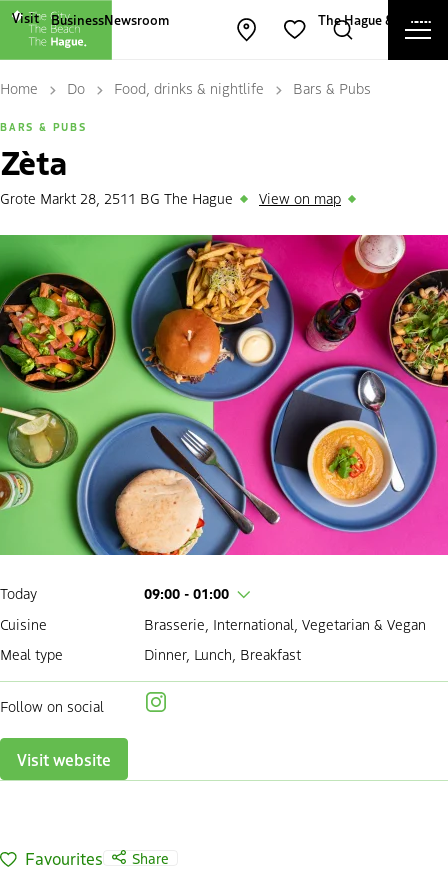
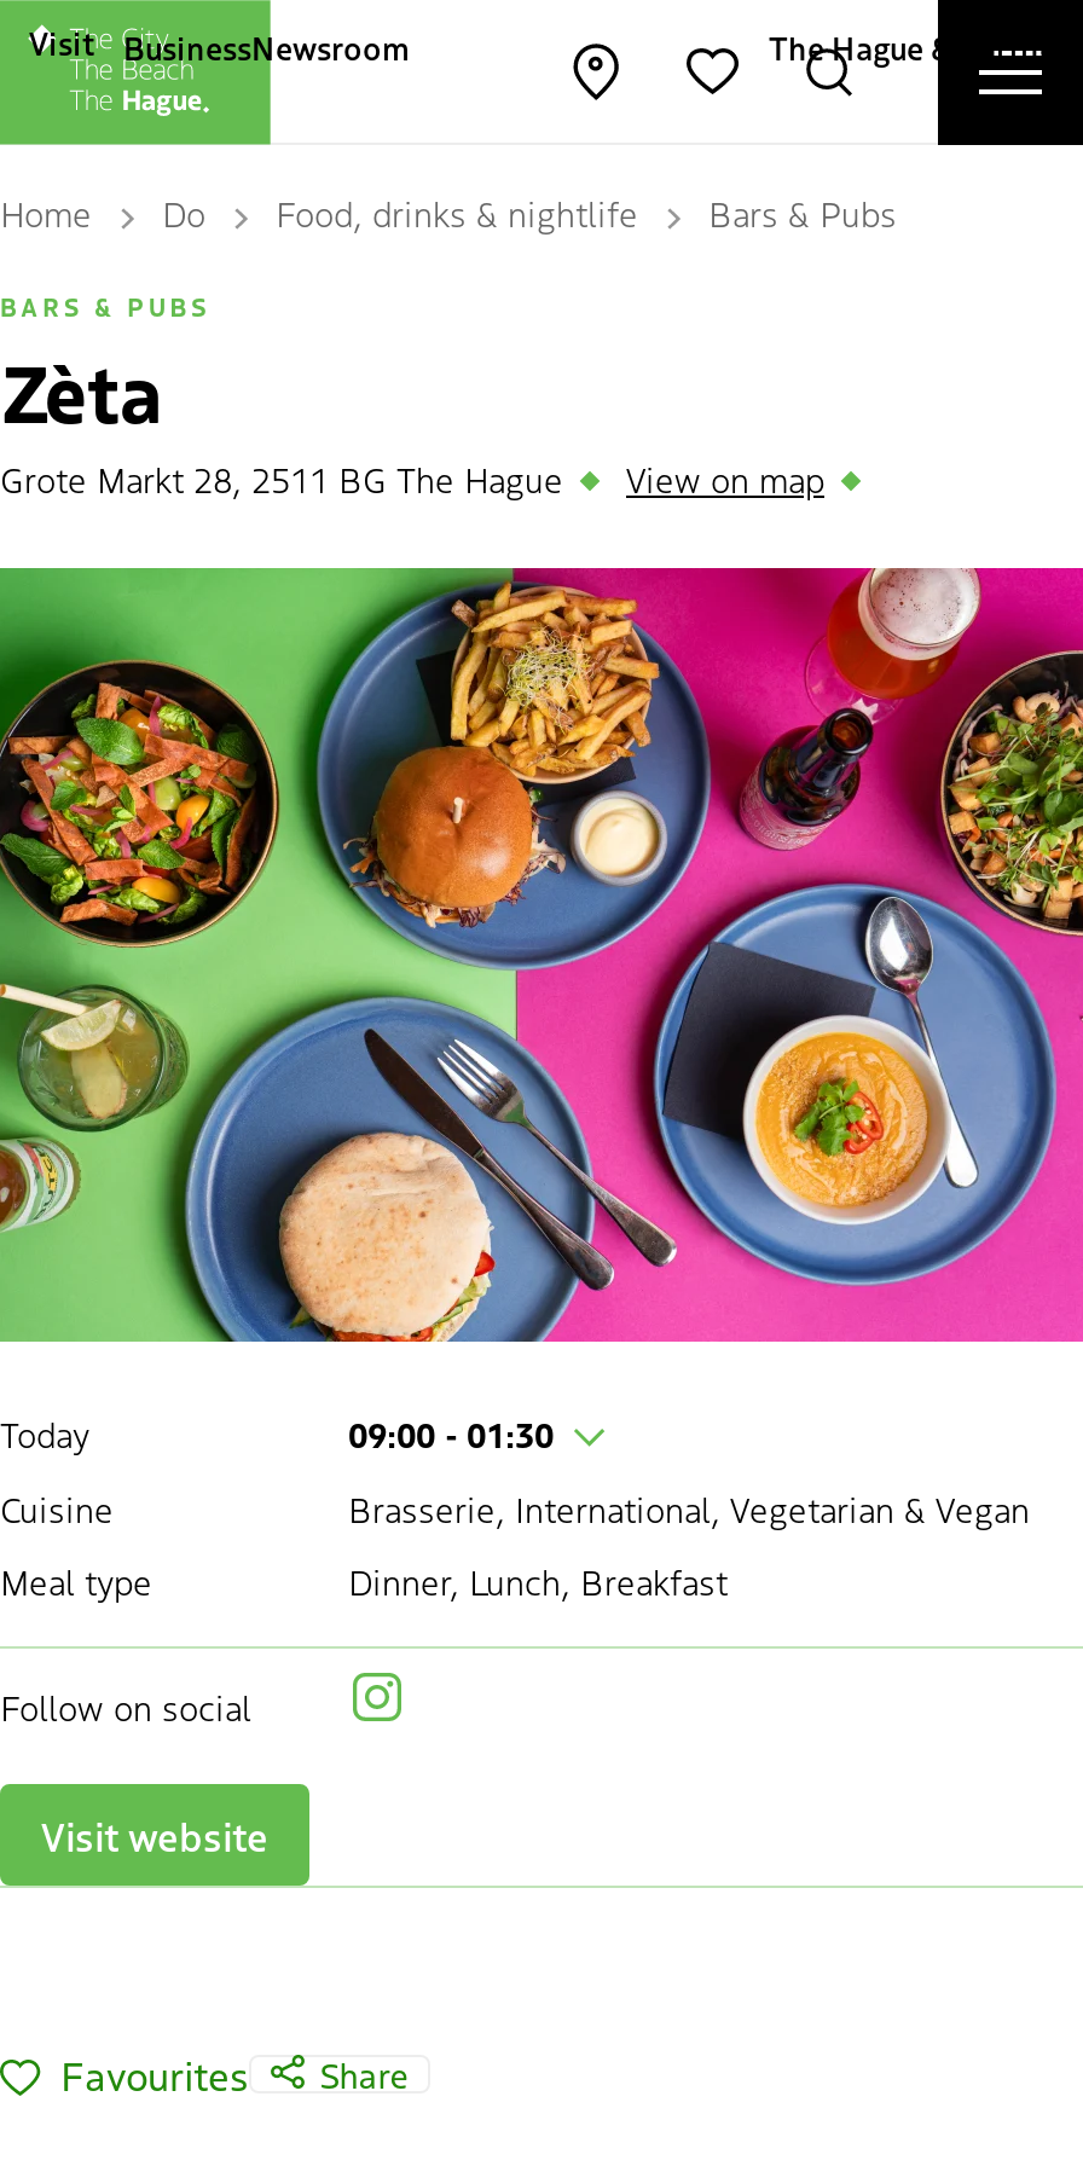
- 09:00 - 01:00
+ 09:00 - 01:30
